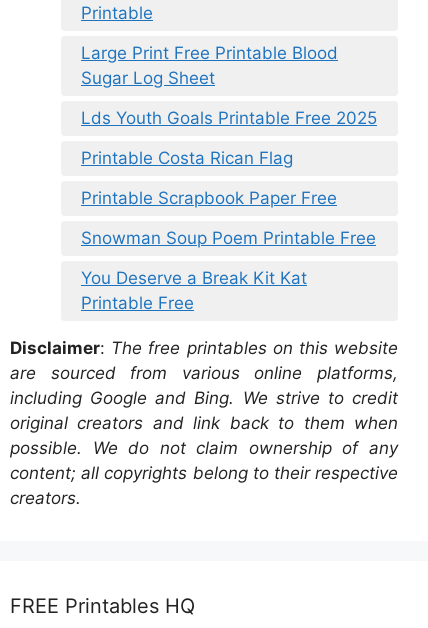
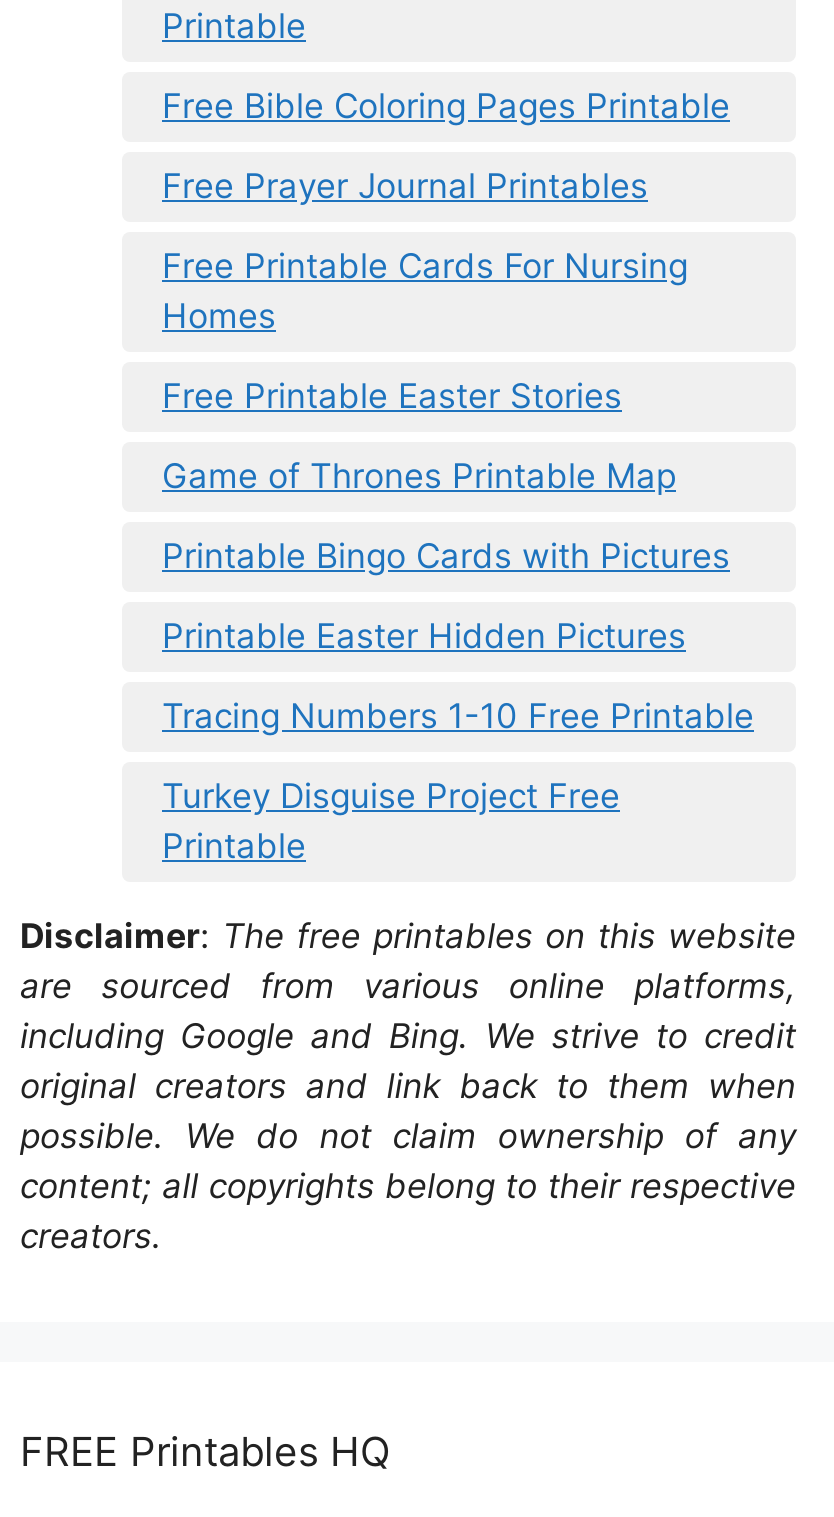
- Large Print Free Printable Blood
- Sugar Log Sheet
- Lds Youth Goals Printable Free 2025
- Printable Costa Rican Flag
- Printable Scrapbook Paper Free
- Snowman Soup Poem Printable Free
- You Deserve a Break Kit Kat
- Printable Free
+ Free Bible Coloring Pages Printable
+ Free Prayer Journal Printables
+ Free Printable Cards For Nursing
+ Homes
+ Free Printable Easter Stories
+ Game of Thrones Printable Map
+ Printable Bingo Cards with Pictures
+ Printable Easter Hidden Pictures
+ Tracing Numbers 1-10 Free Printable
+ Turkey Disguise Project Free
+ Printable
